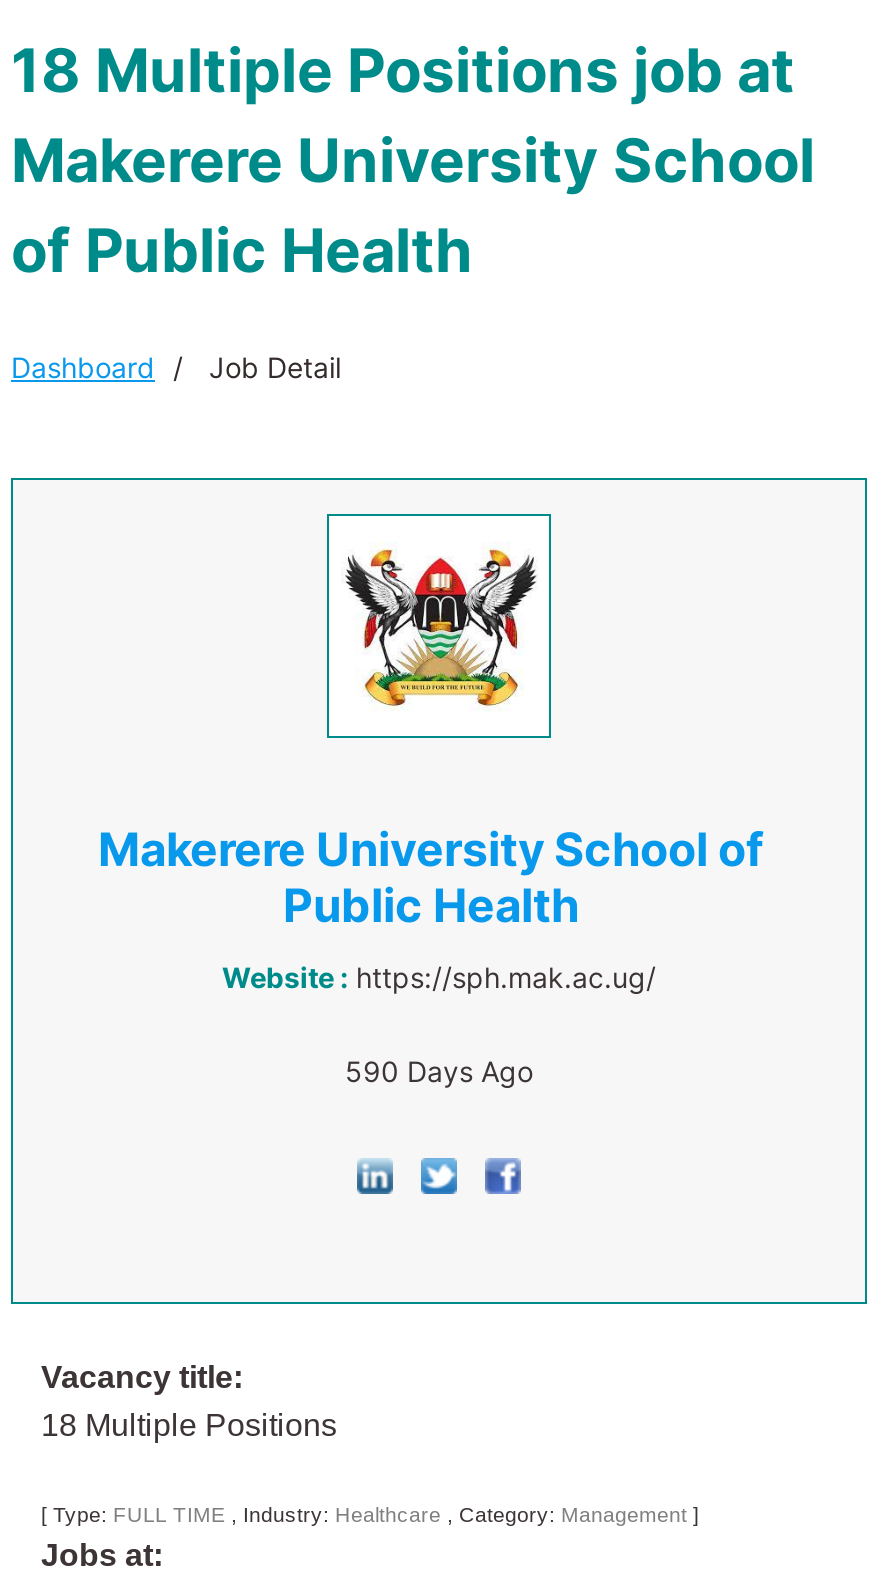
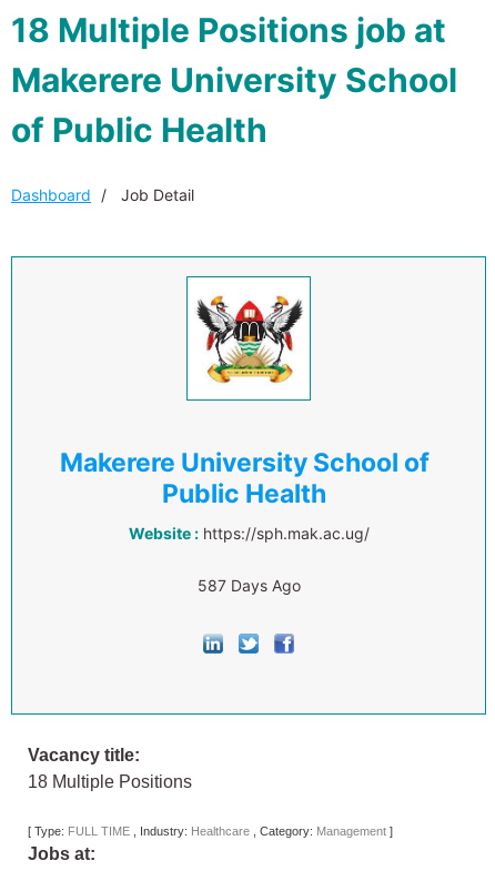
- 590 Days Ago
+ 587 Days Ago
